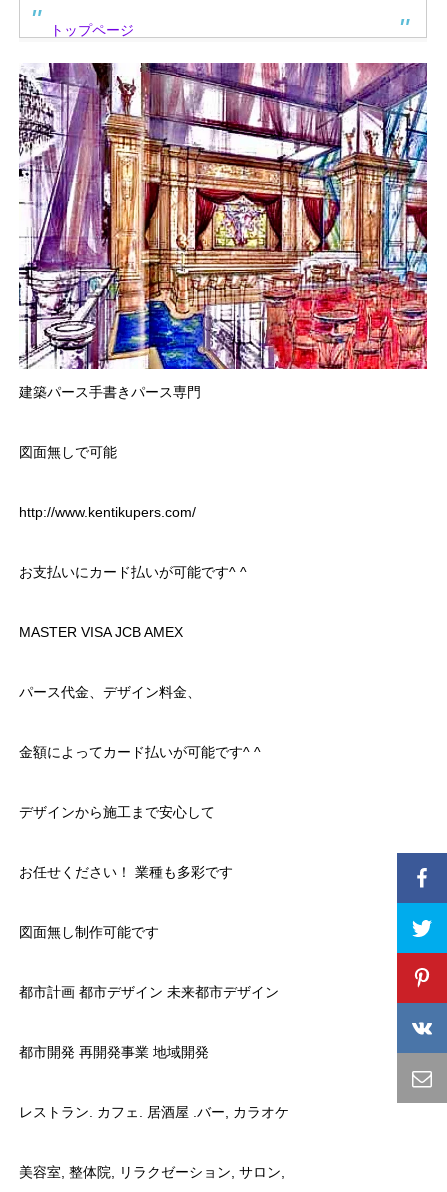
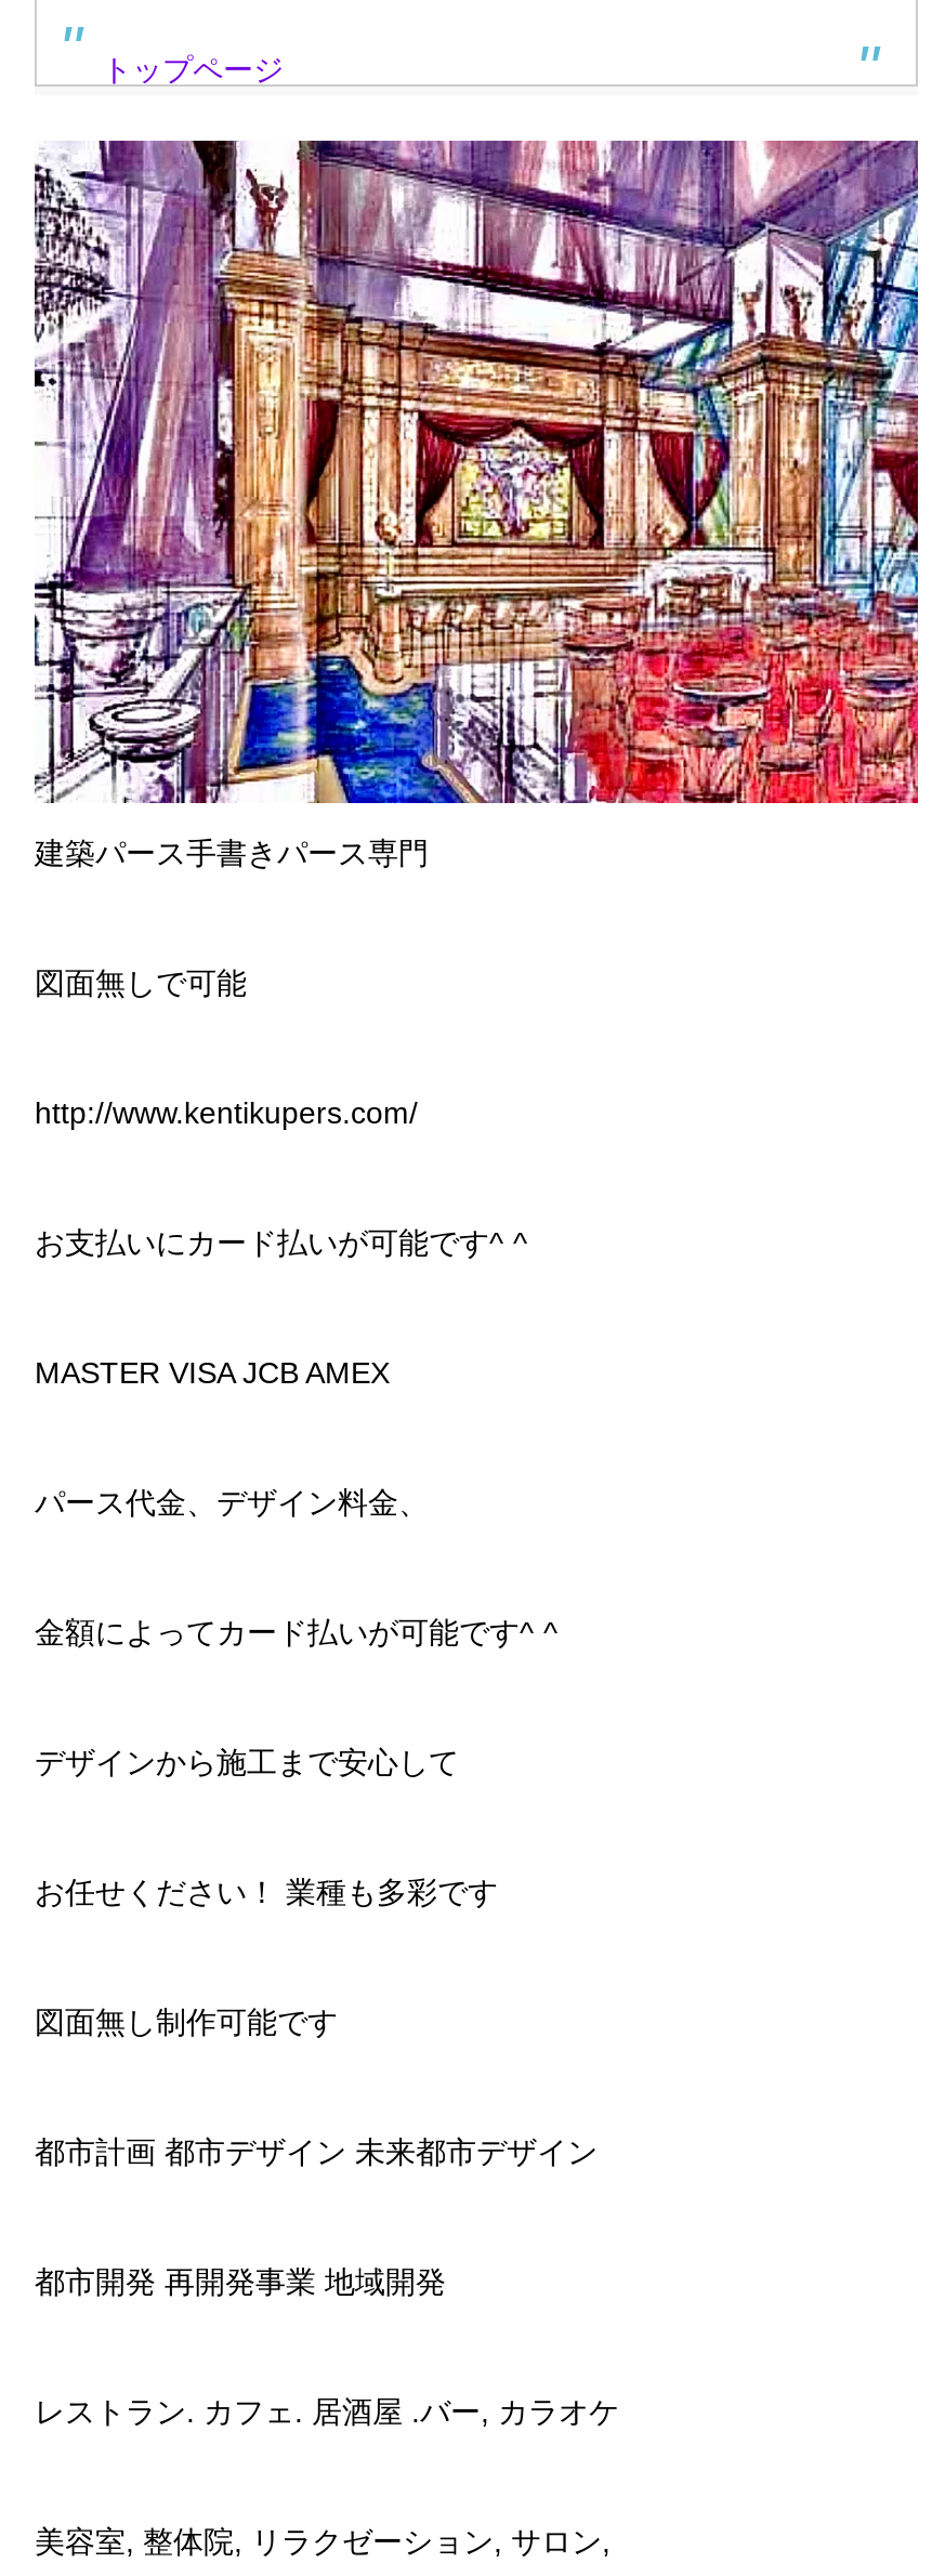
- [image]
